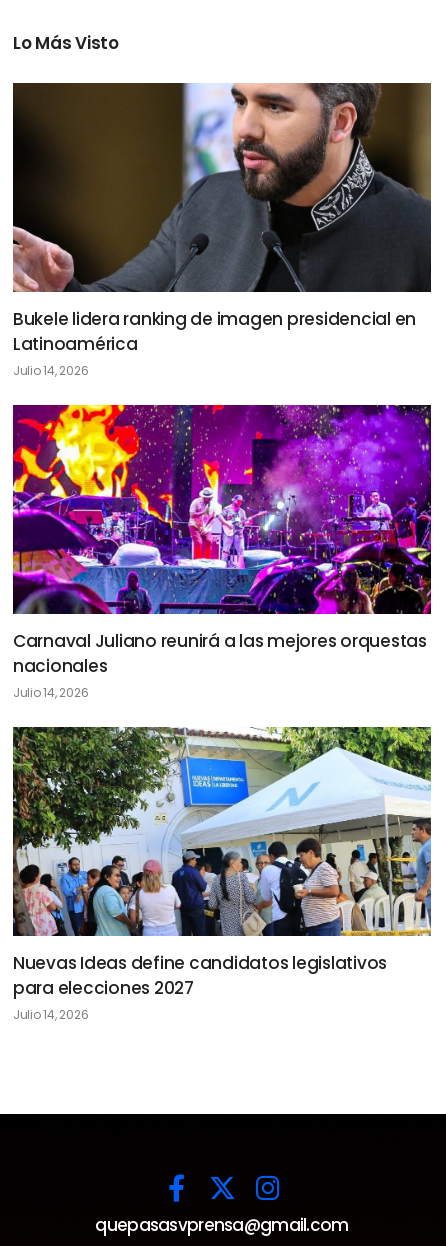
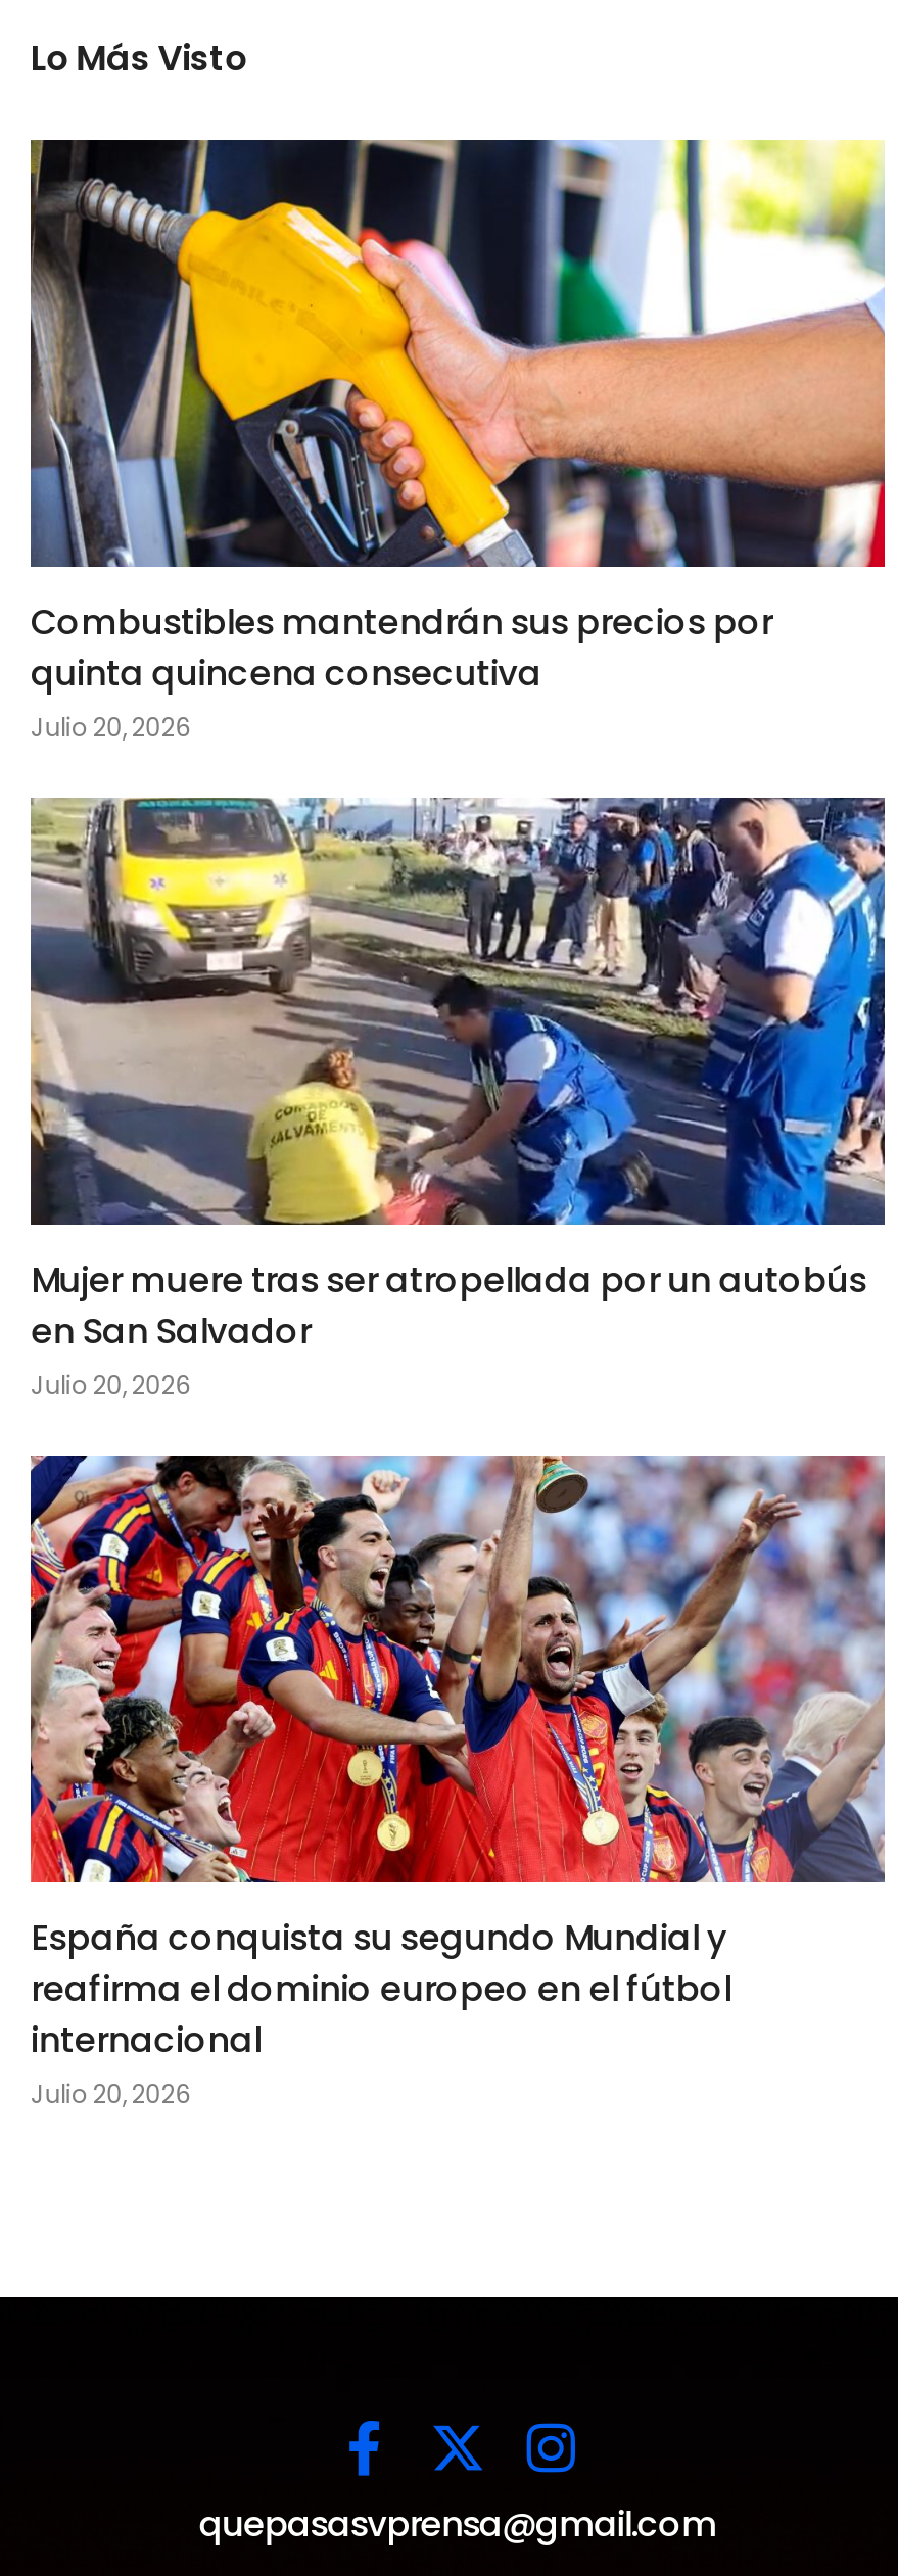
- [image]
- Bukele lidera ranking de imagen presidencial en
- Latinoamérica
- Julio 14, 2026
+ [image]
+ Combustibles mantendrán sus precios por
+ quinta quincena consecutiva
+ Julio 20, 2026

- [image]
- Carnaval Juliano reunirá a las mejores orquestas
- nacionales
- Julio 14, 2026
+ [image]
+ Mujer muere tras ser atropellada por un autobús
+ en San Salvador
+ Julio 20, 2026

- [image]
- Nuevas Ideas define candidatos legislativos
- para elecciones 2027
- Julio 14, 2026
+ [image]
+ España conquista su segundo Mundial y
+ reafirma el dominio europeo en el fútbol
+ internacional
+ Julio 20, 2026
